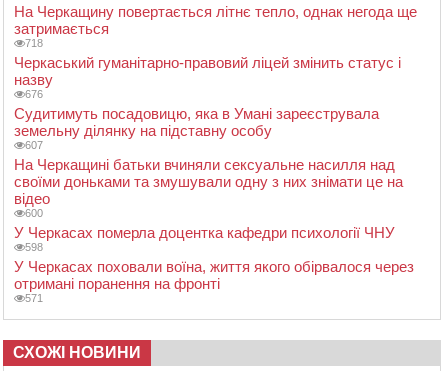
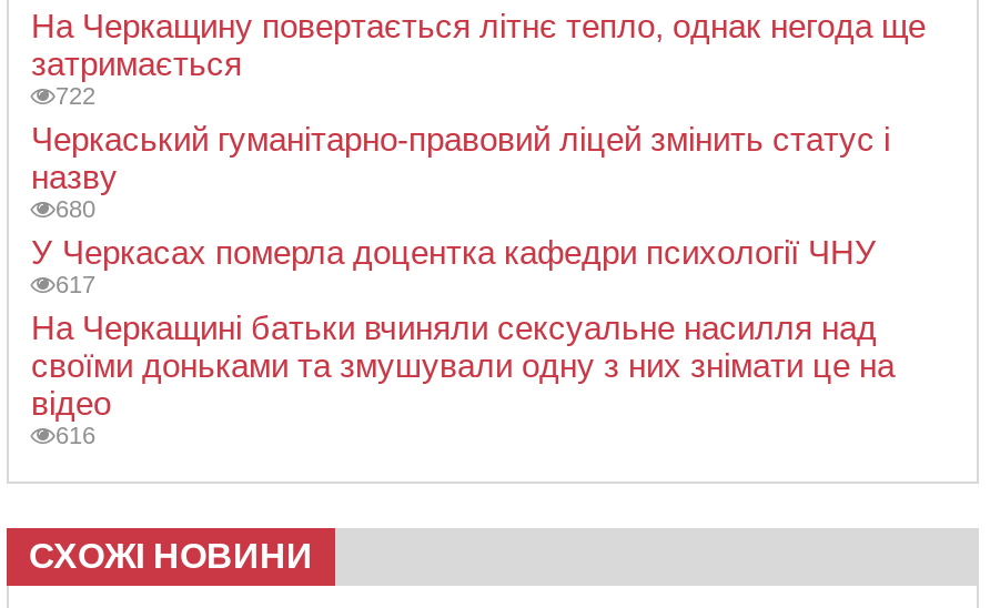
- 718
+ 722

- 676
- Судитимуть посадовицю, яка в Умані зареєструвала
- земельну ділянку на підставну особу
- 607
+ 680
+ 617

- 600
- 598
- У Черкасах поховали воїна, життя якого обірвалося через
- отримані поранення на фронті
- 571
+ 616

moved up: У Черкасах померла доцентка кафедри психології ЧНУ
